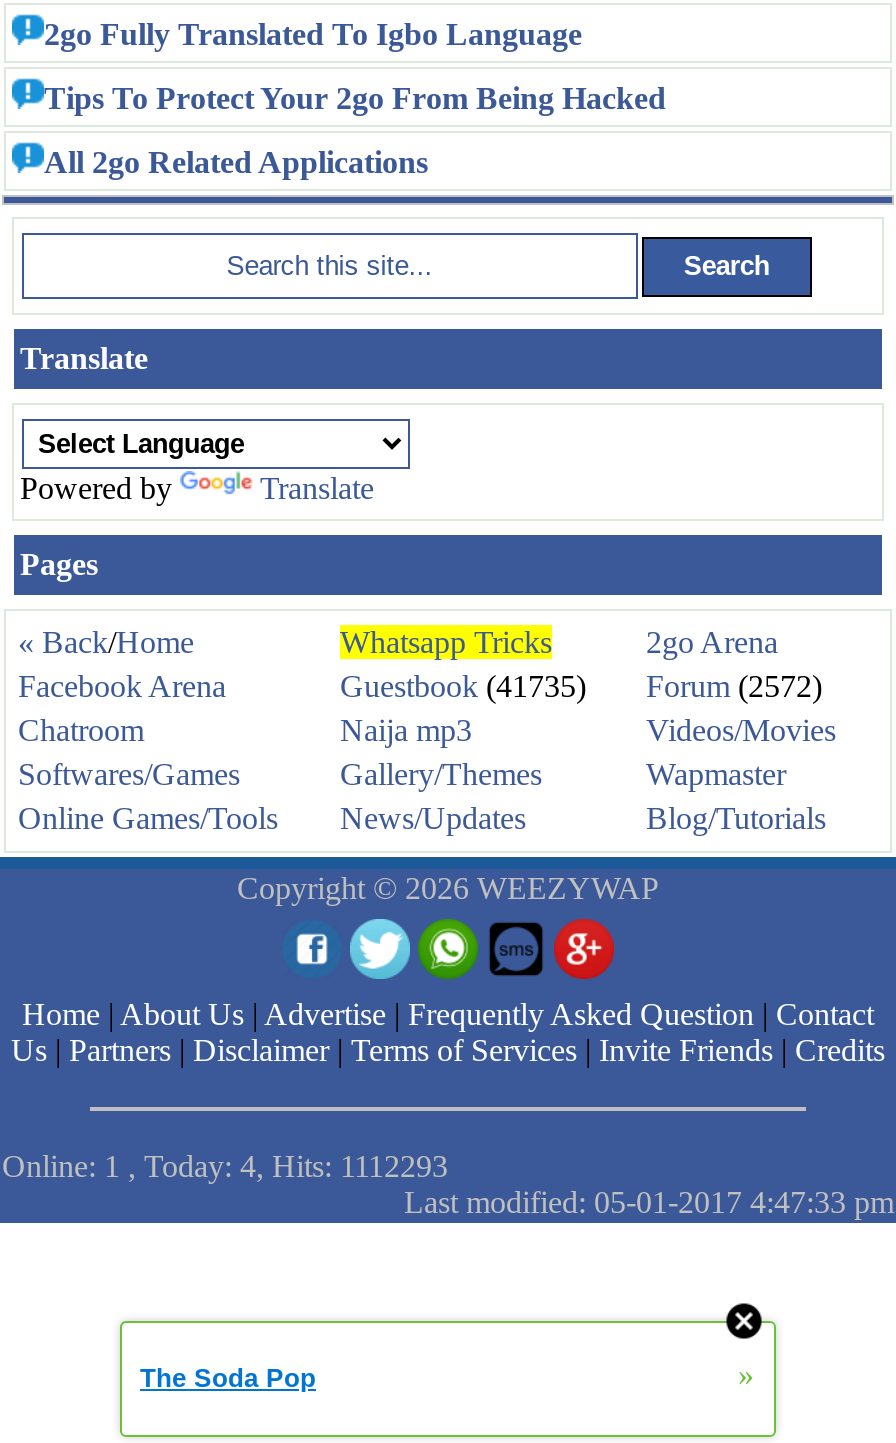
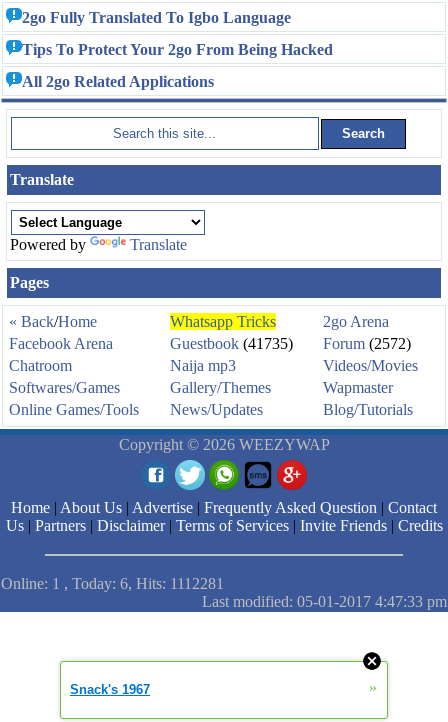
- Online: 1 , Today: 4, Hits: 1112293
+ Online: 1 , Today: 6, Hits: 1112281

- The Soda Pop
+ Snack's 1967
